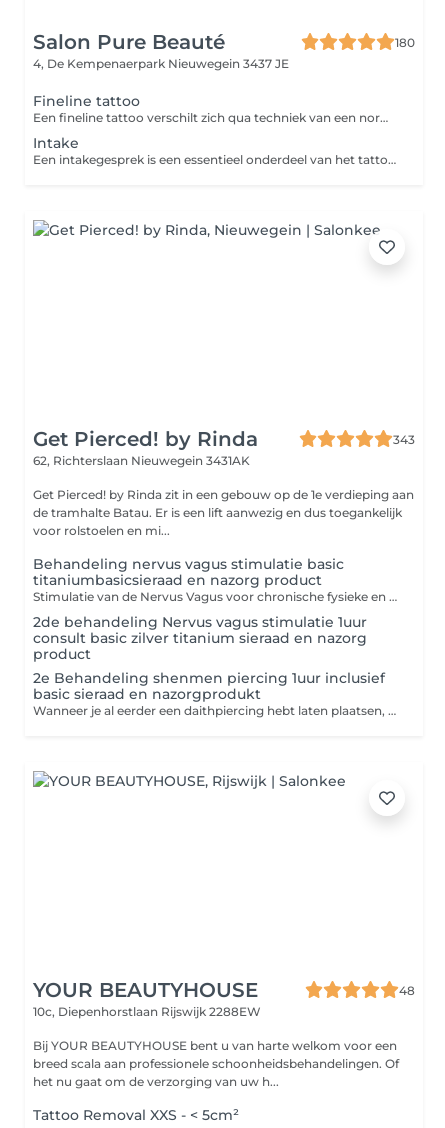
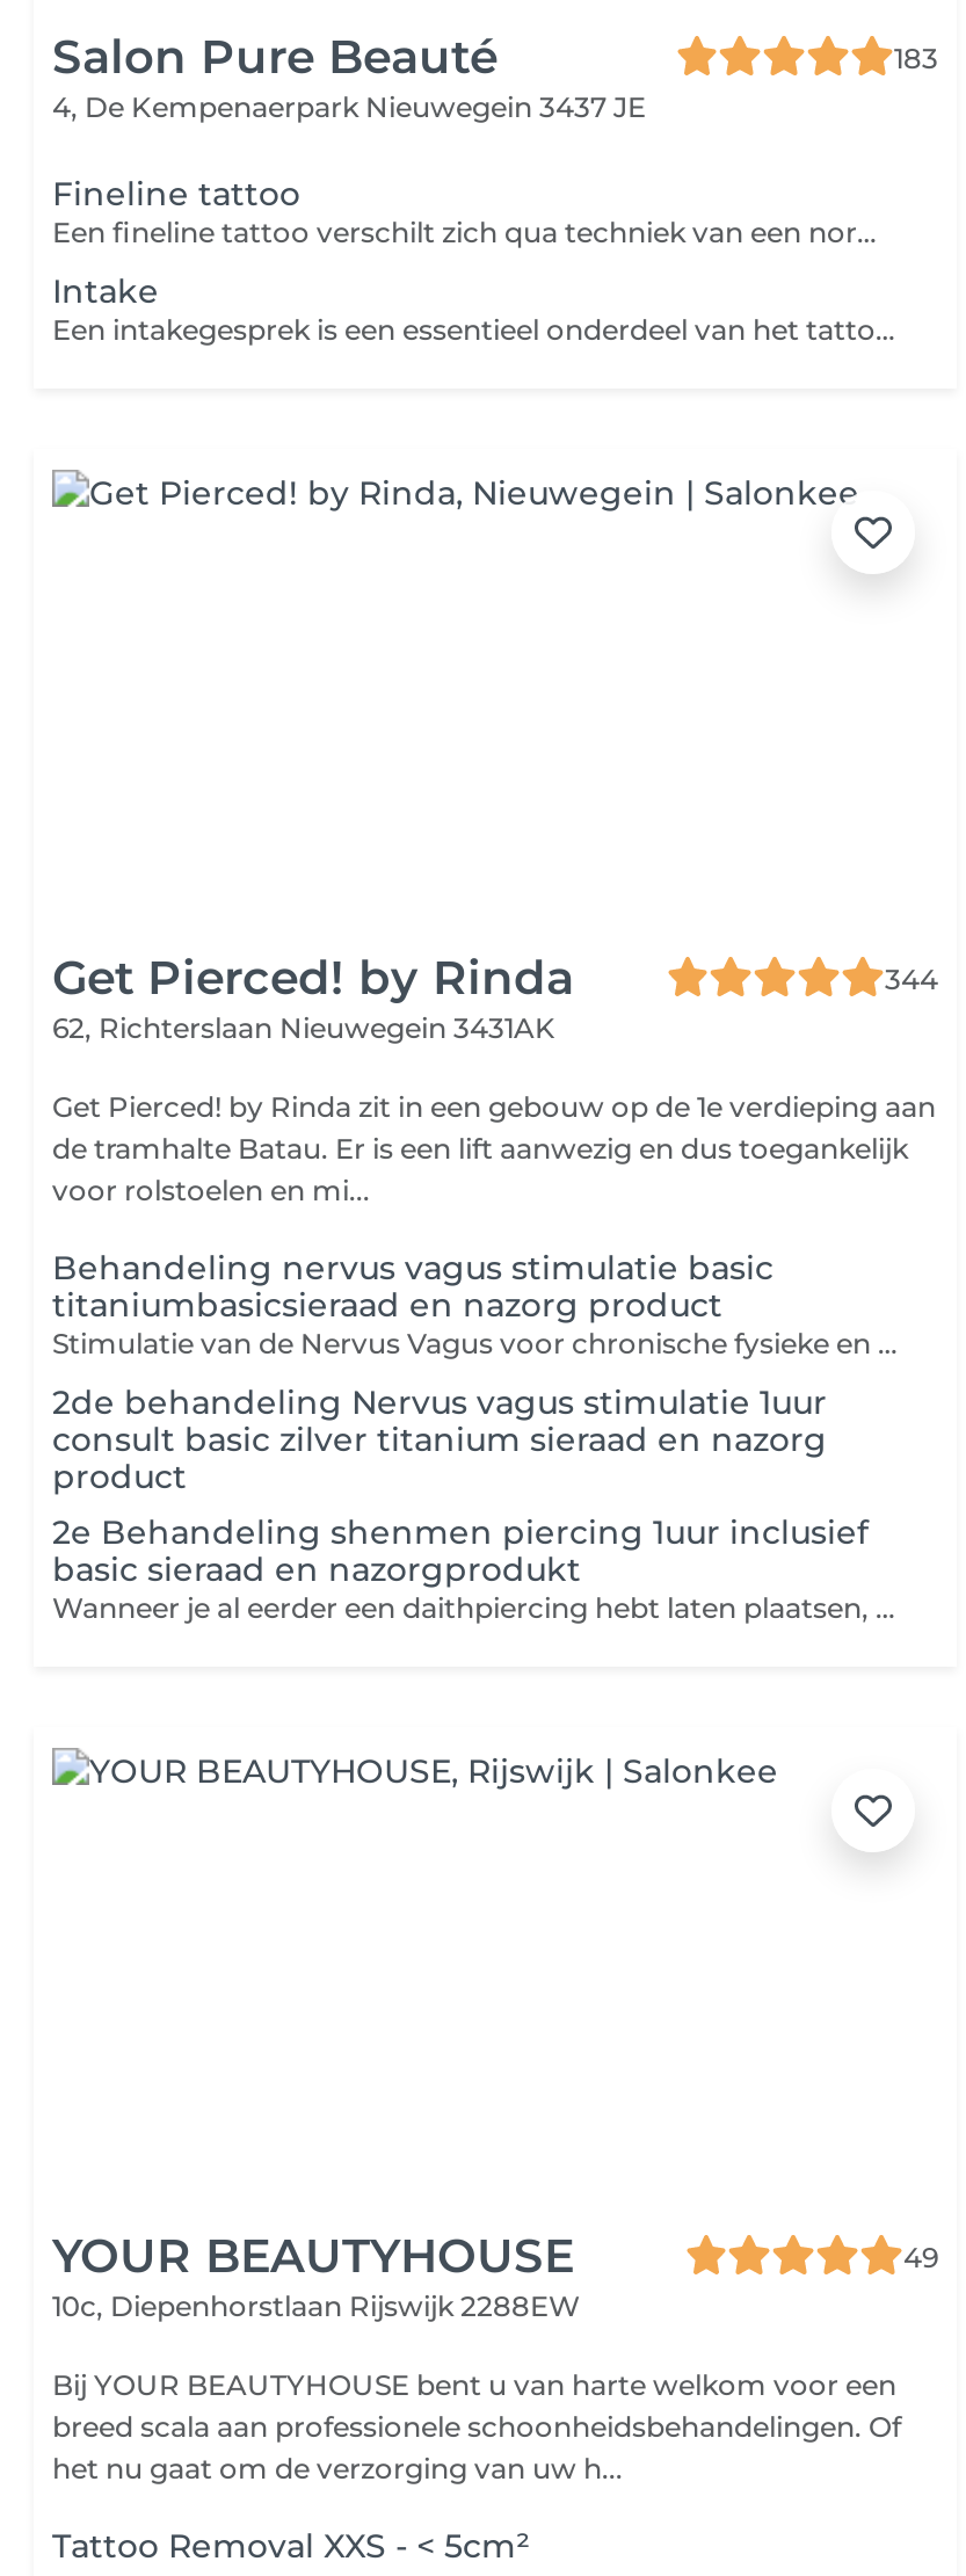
- 180
+ 183

- 343
+ 344

- 48
+ 49
